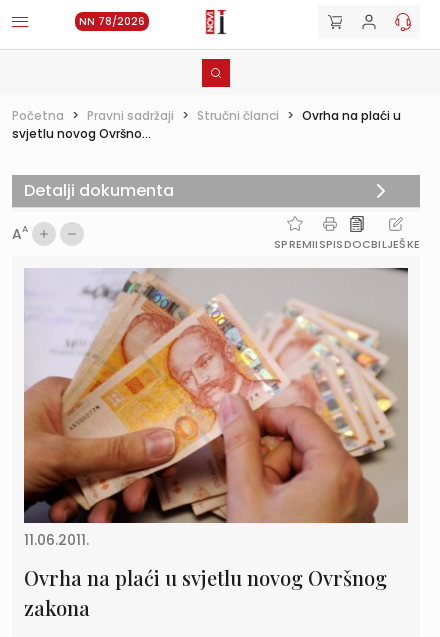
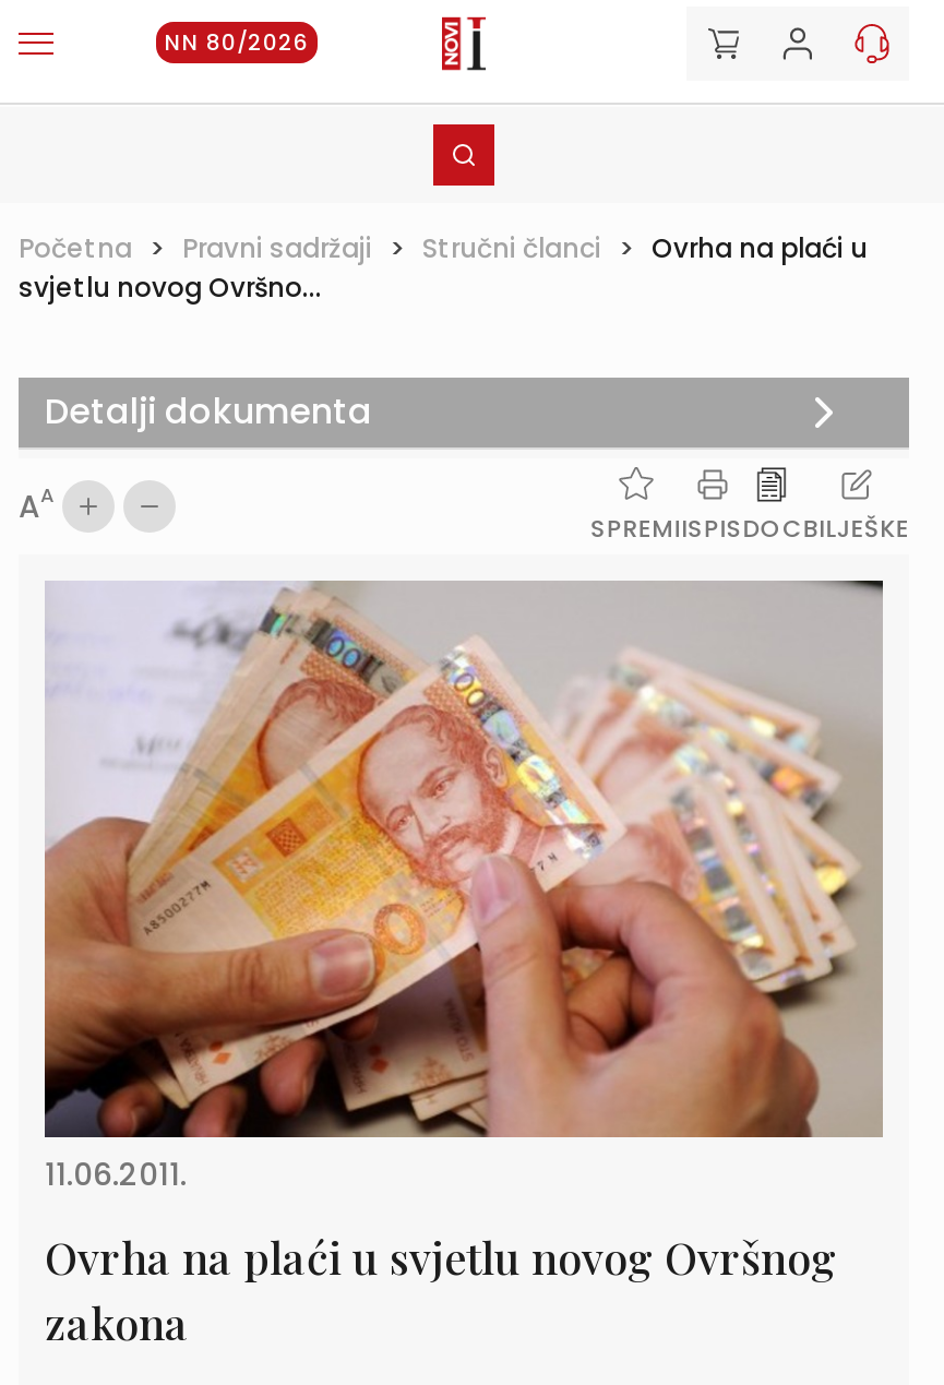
- NN 78/2026
+ NN 80/2026
